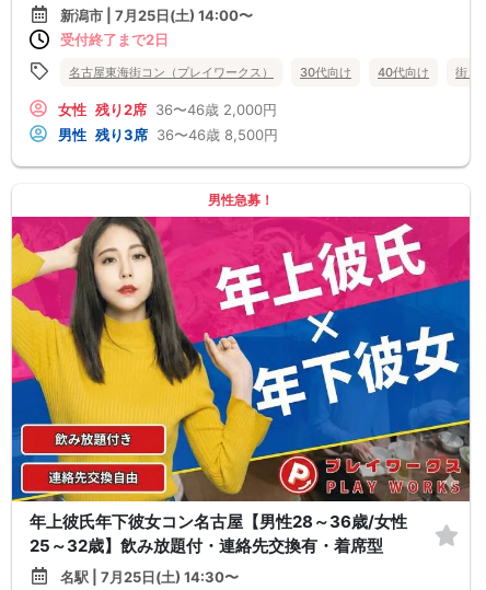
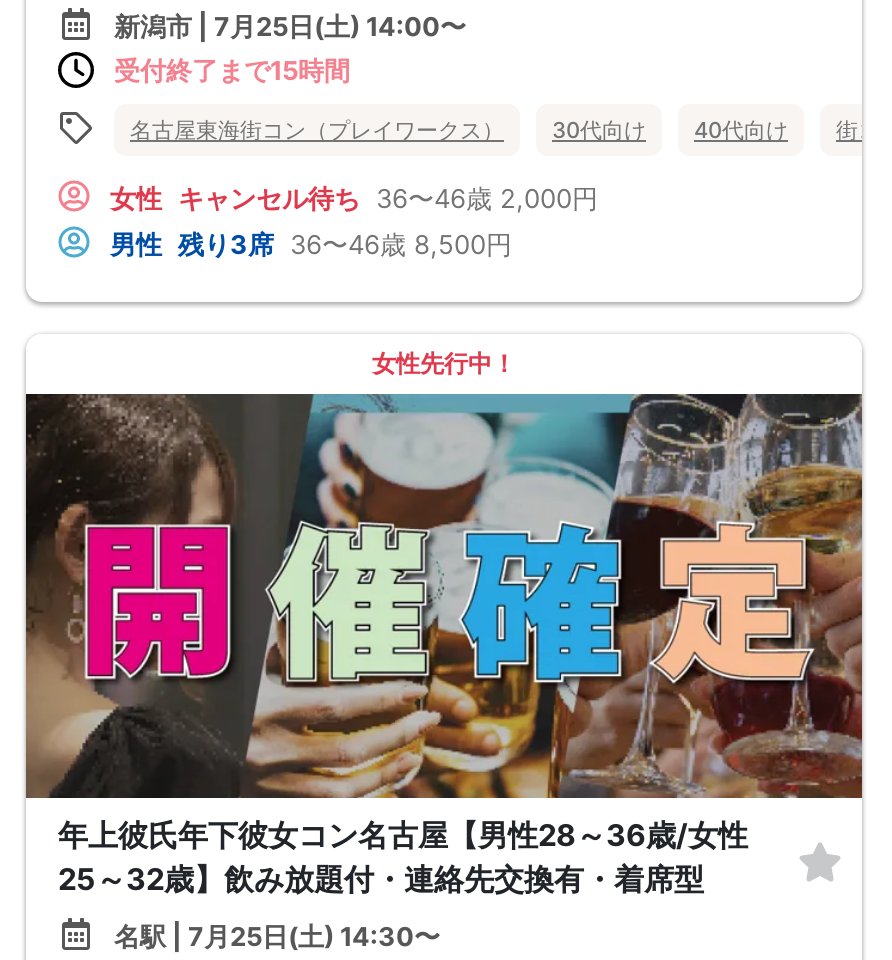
- 受付終了まで2日
+ 受付終了まで15時間

- 女性 残り2席 36〜46歳 2,000円
+ 女性 キャンセル待ち 36〜46歳 2,000円

- 男性急募！
+ 女性先行中！

- [image]
+ [image]
